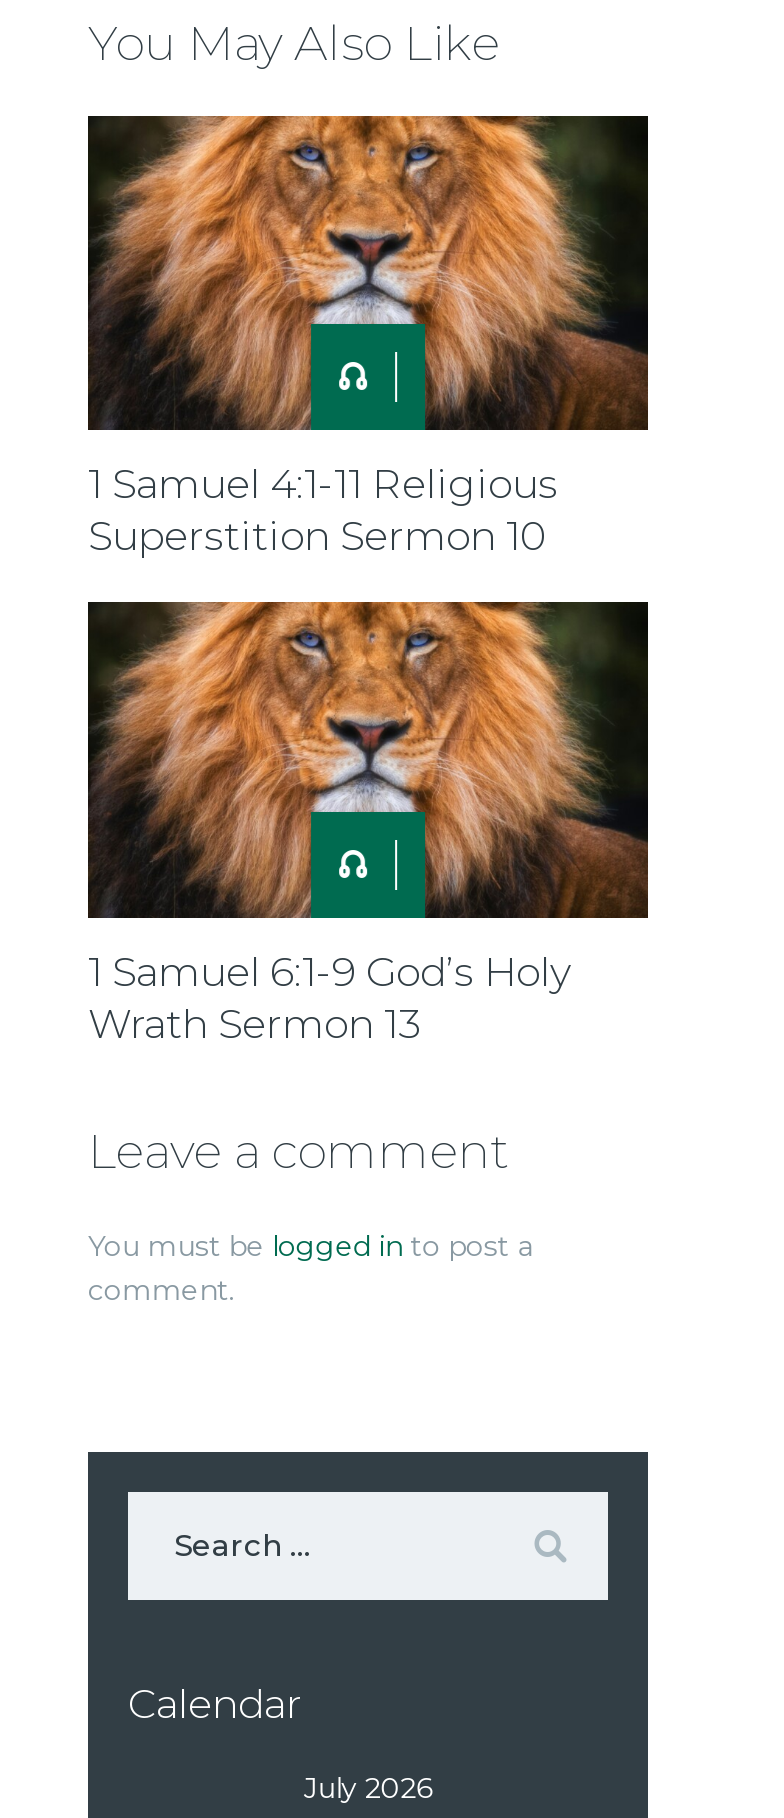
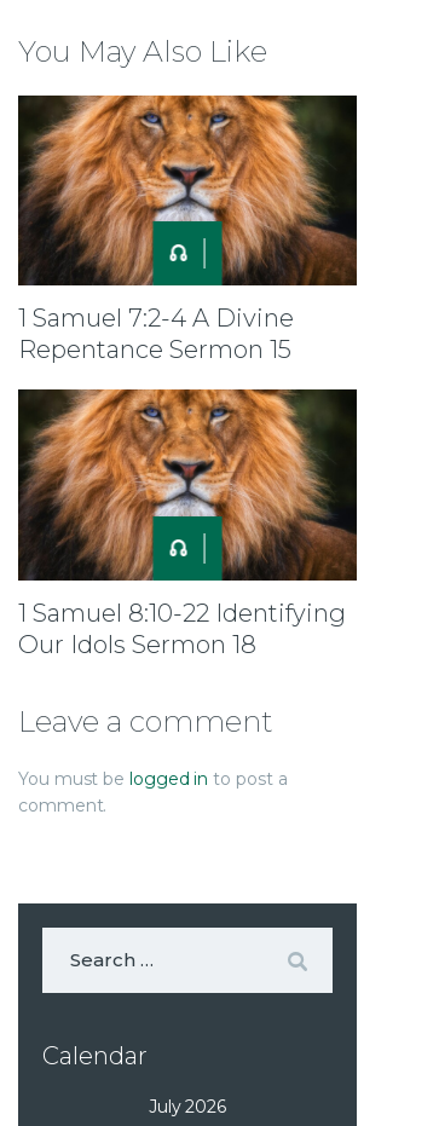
- 1 Samuel 4:1-11 Religious
- Superstition Sermon 10
+ 1 Samuel 7:2-4 A Divine
+ Repentance Sermon 15

- 1 Samuel 6:1-9 God’s Holy
- Wrath Sermon 13
+ 1 Samuel 8:10-22 Identifying
+ Our Idols Sermon 18
